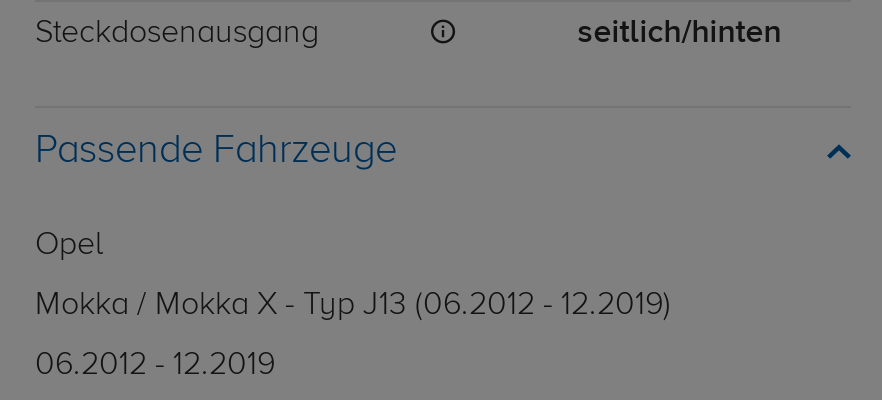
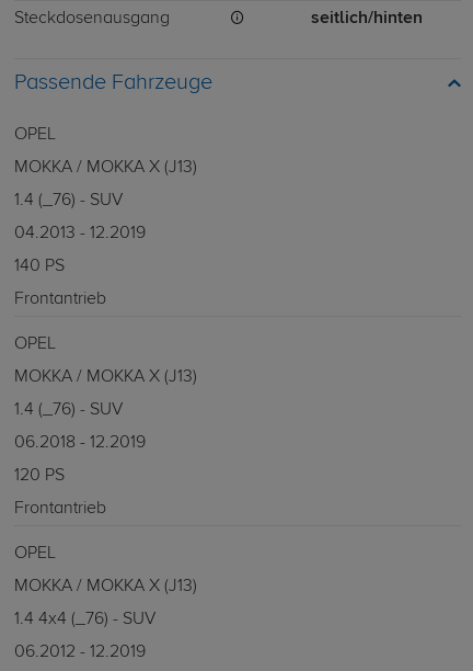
- Opel
- Mokka / Mokka X - Typ J13 (06.2012 - 12.2019)
+ OPEL
+ MOKKA / MOKKA X (J13)
+ 1.4 (_76) - SUV
+ 04.2013 - 12.2019
+ 140 PS
+ Frontantrieb
+ OPEL
+ MOKKA / MOKKA X (J13)
+ 1.4 (_76) - SUV
+ 06.2018 - 12.2019
+ 120 PS
+ Frontantrieb
+ OPEL
+ MOKKA / MOKKA X (J13)
+ 1.4 4x4 (_76) - SUV
